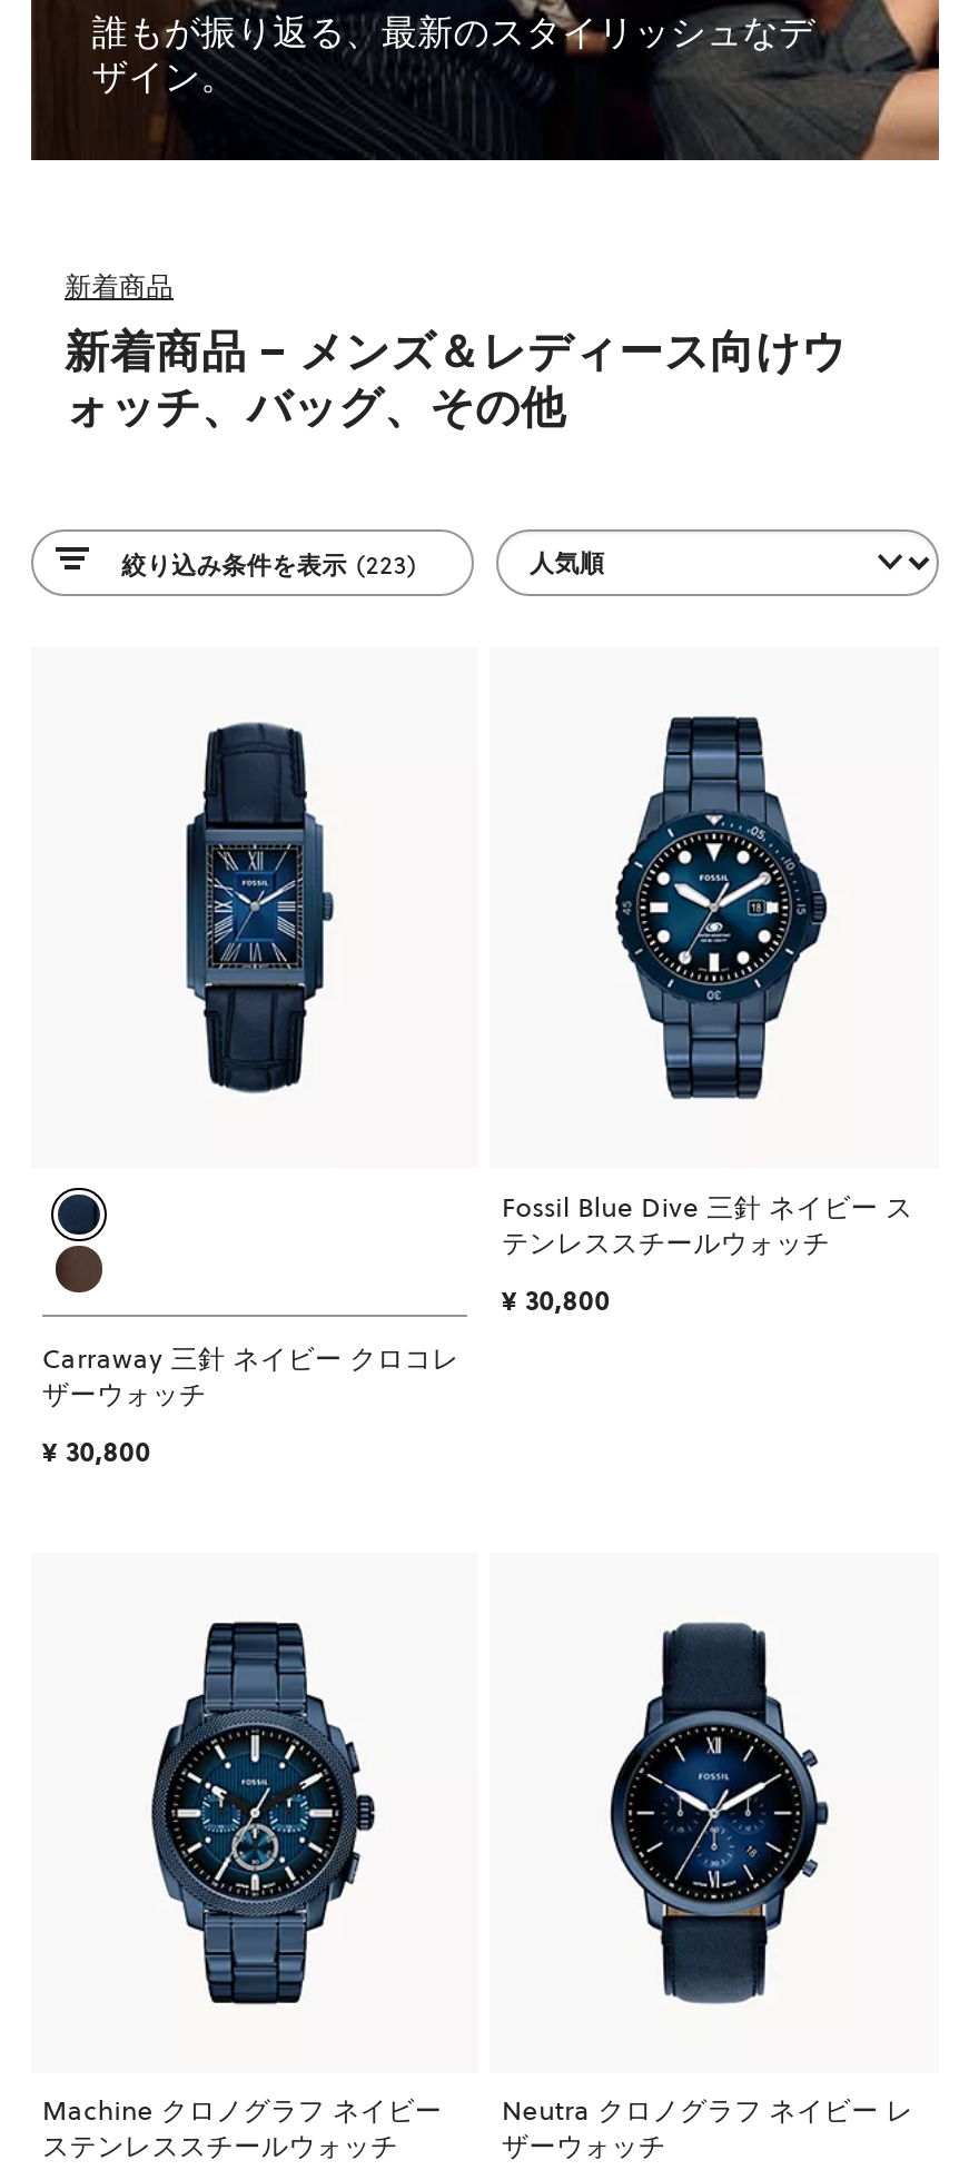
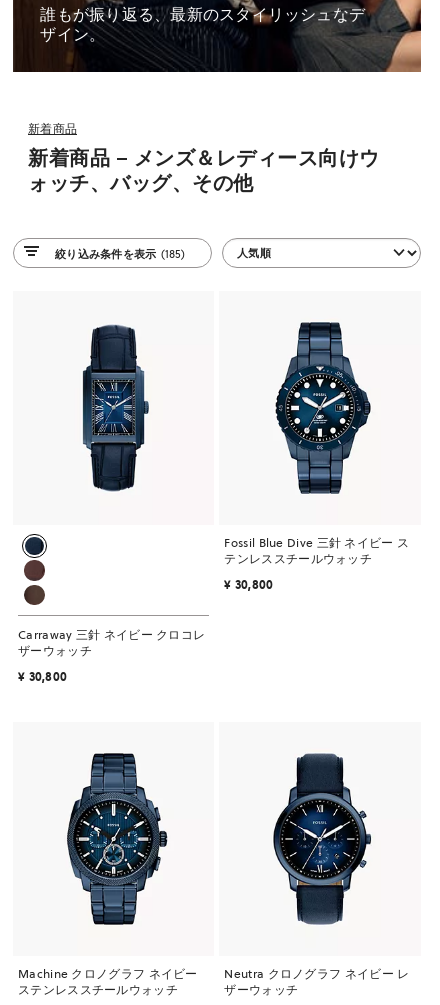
- 絞り込み条件を表示 (223)
+ 絞り込み条件を表示 (185)
